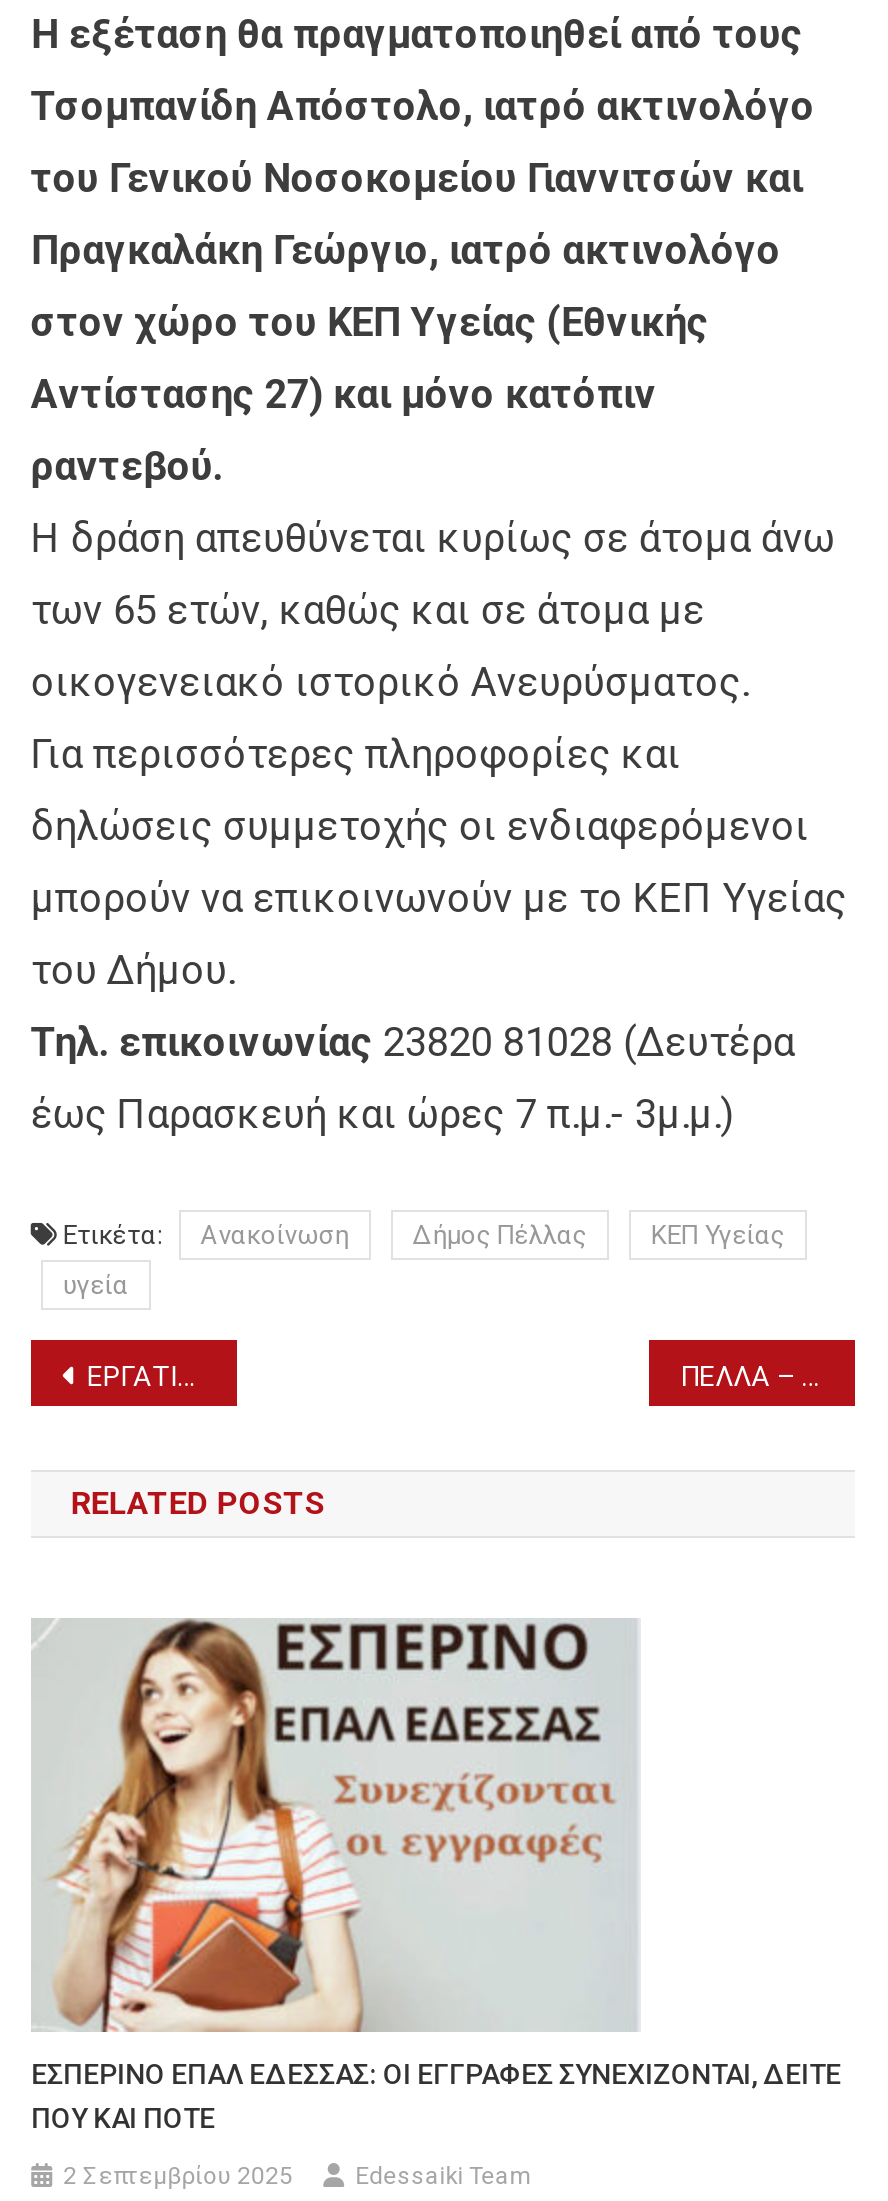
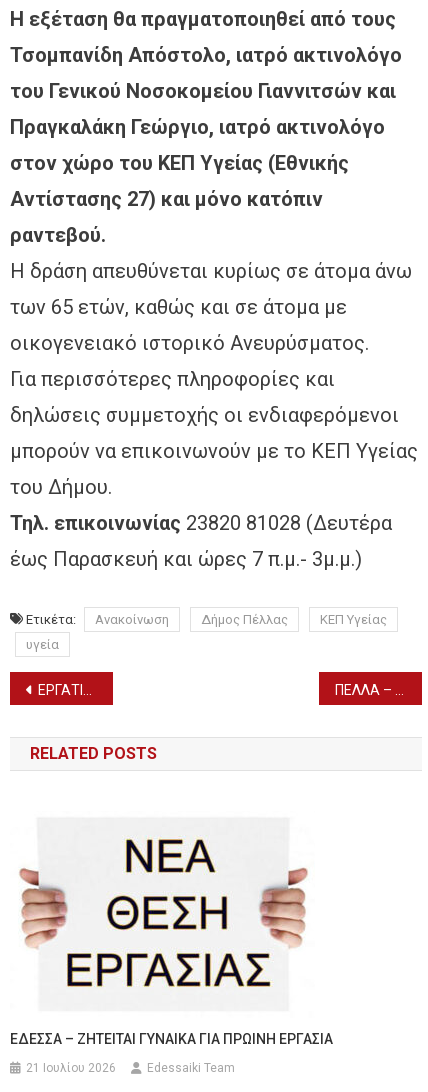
- [image]
- ΕΣΠΕΡΙΝΟ ΕΠΑΛ ΕΔΕΣΣΑΣ: ΟΙ ΕΓΓΡΑΦΕΣ ΣΥΝΕΧΙΖΟΝΤΑΙ, ΔΕΙΤΕ
- ΠΟΥ ΚΑΙ ΠΟΤΕ
+ [image]
+ ΕΔΕΣΣΑ – ΖΗΤΕΙΤΑΙ ΓΥΝΑΙΚΑ ΓΙΑ ΠΡΩΙΝΗ ΕΡΓΑΣΙΑ

- 2 Σεπτεμβρίου 2025
+ 21 Ιουλίου 2026
